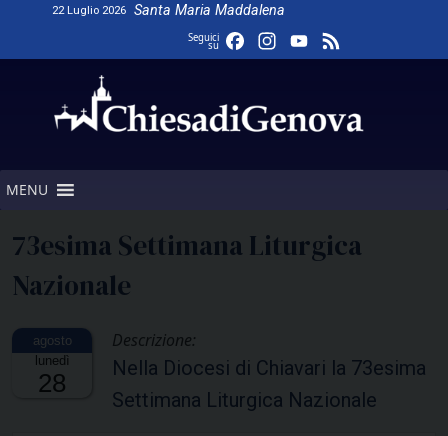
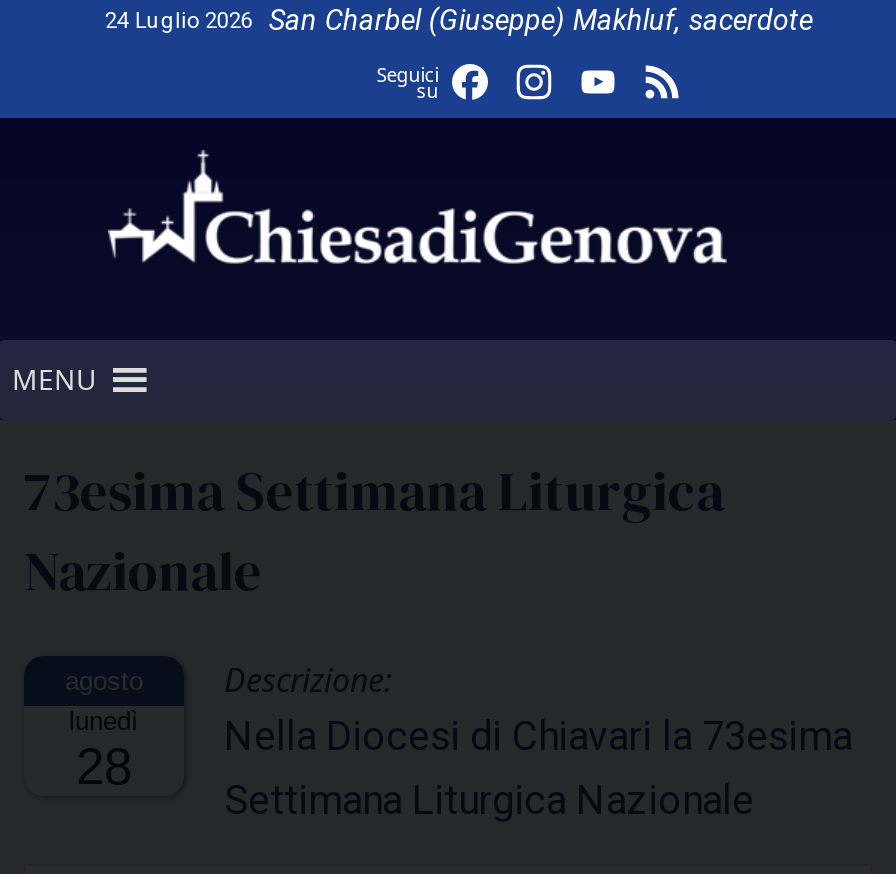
- 22 Luglio 2026
- Santa Maria Maddalena
+ 24 Luglio 2026
+ San Charbel (Giuseppe) Makhluf, sacerdote
